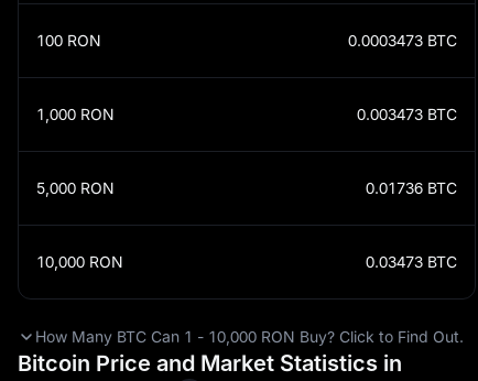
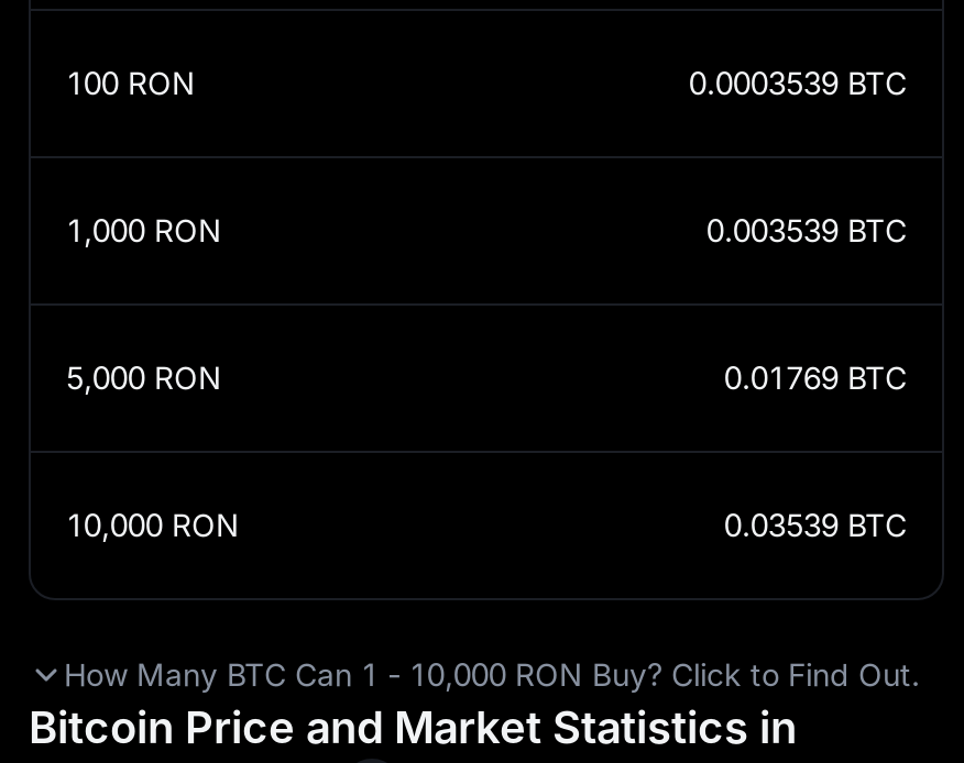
- 0.0003473 BTC
+ 0.0003539 BTC

- 0.003473 BTC
+ 0.003539 BTC

- 0.01736 BTC
+ 0.01769 BTC

- 0.03473 BTC
+ 0.03539 BTC
